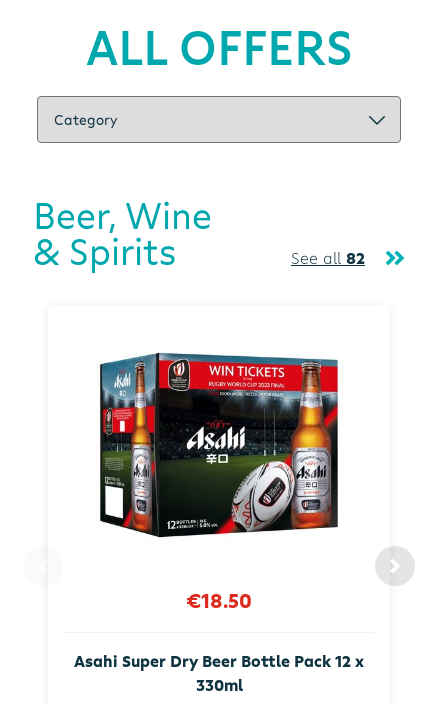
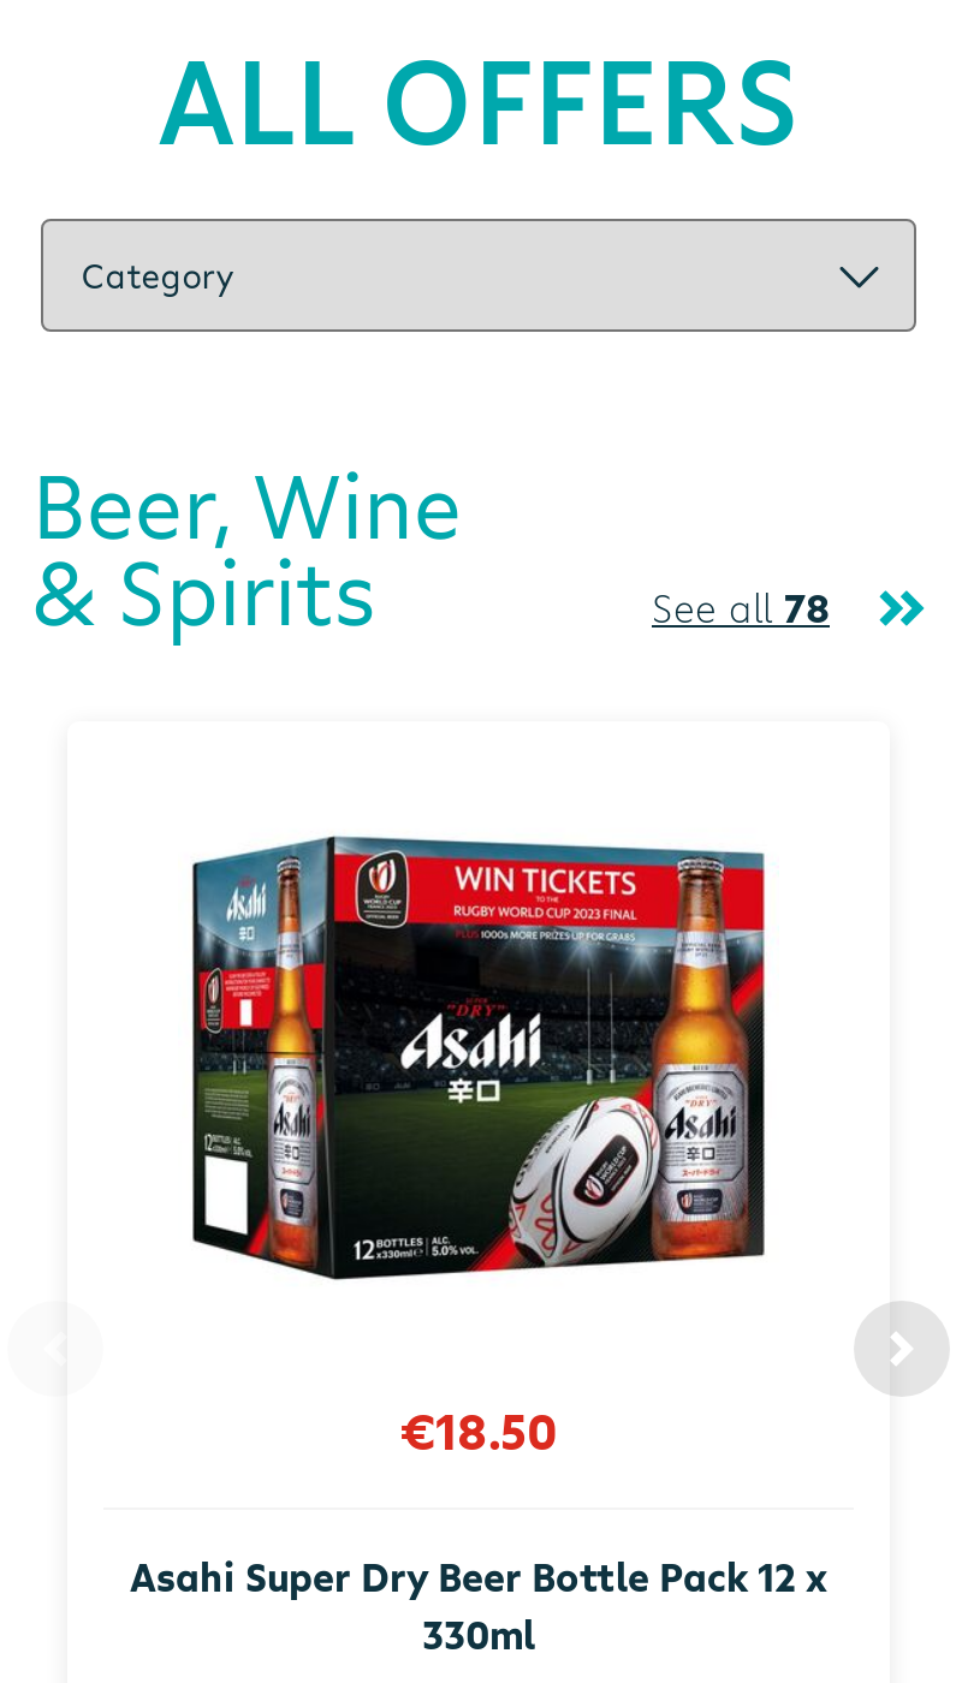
- See all 82
+ See all 78
